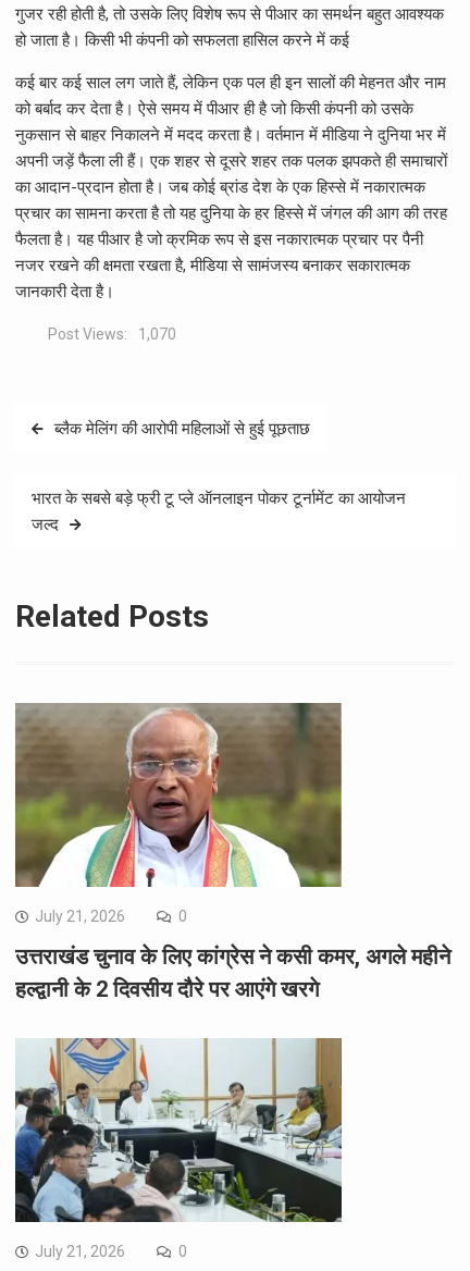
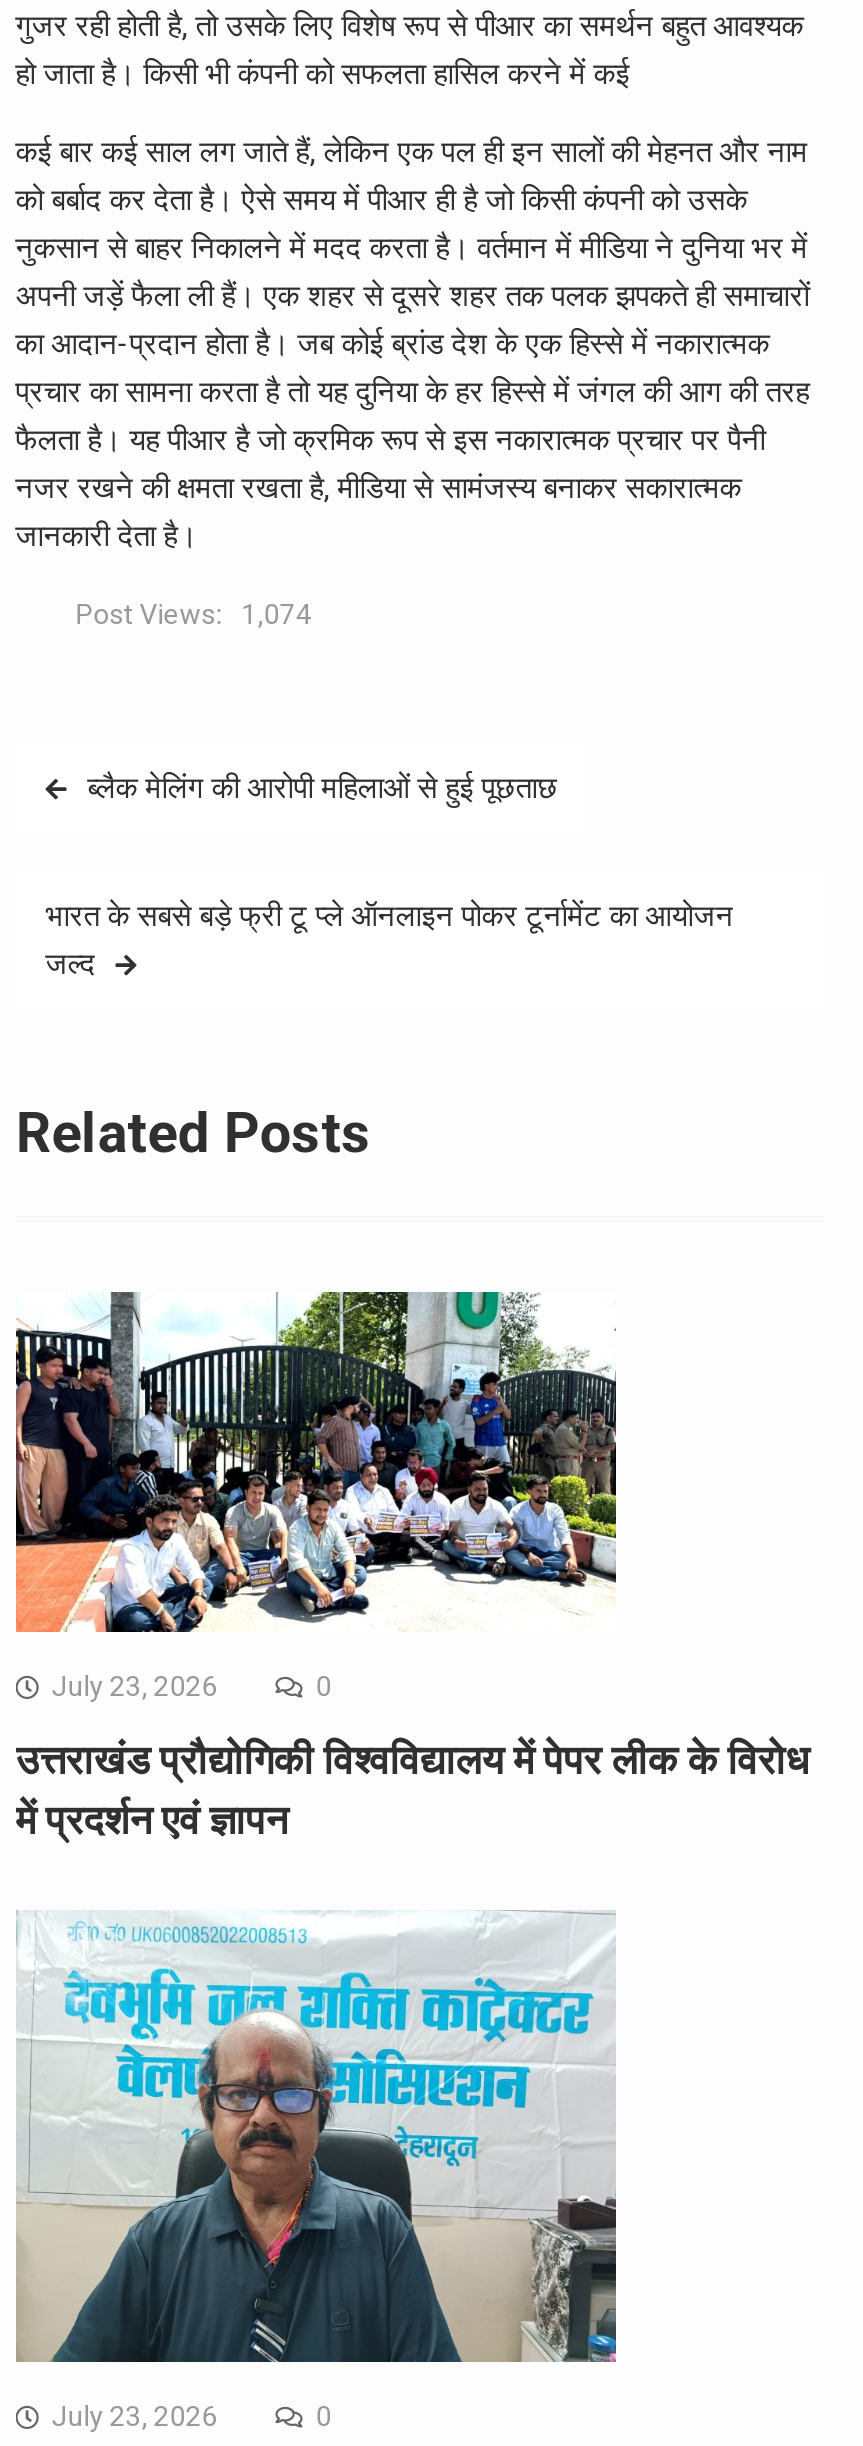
- Post Views: 1,070
+ Post Views: 1,074

- [image]
- July 21, 2026
+ [image]
+ July 23, 2026

- उत्तराखंड चुनाव के लिए कांग्रेस ने कसी कमर, अगले महीने
- हल्द्वानी के 2 दिवसीय दौरे पर आएंगे खरगे
+ उत्तराखंड प्रौद्योगिकी विश्वविद्यालय में पेपर लीक के विरोध
+ में प्रदर्शन एवं ज्ञापन

- [image]
- July 21, 2026
+ [image]
+ July 23, 2026
